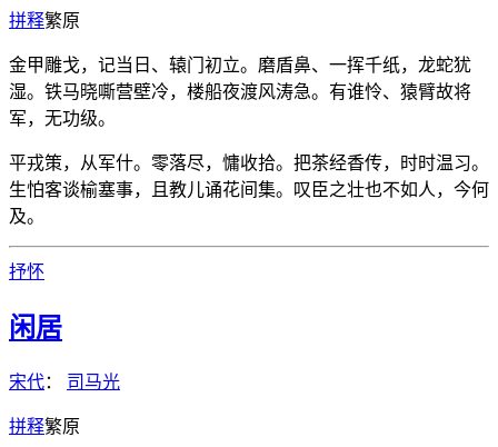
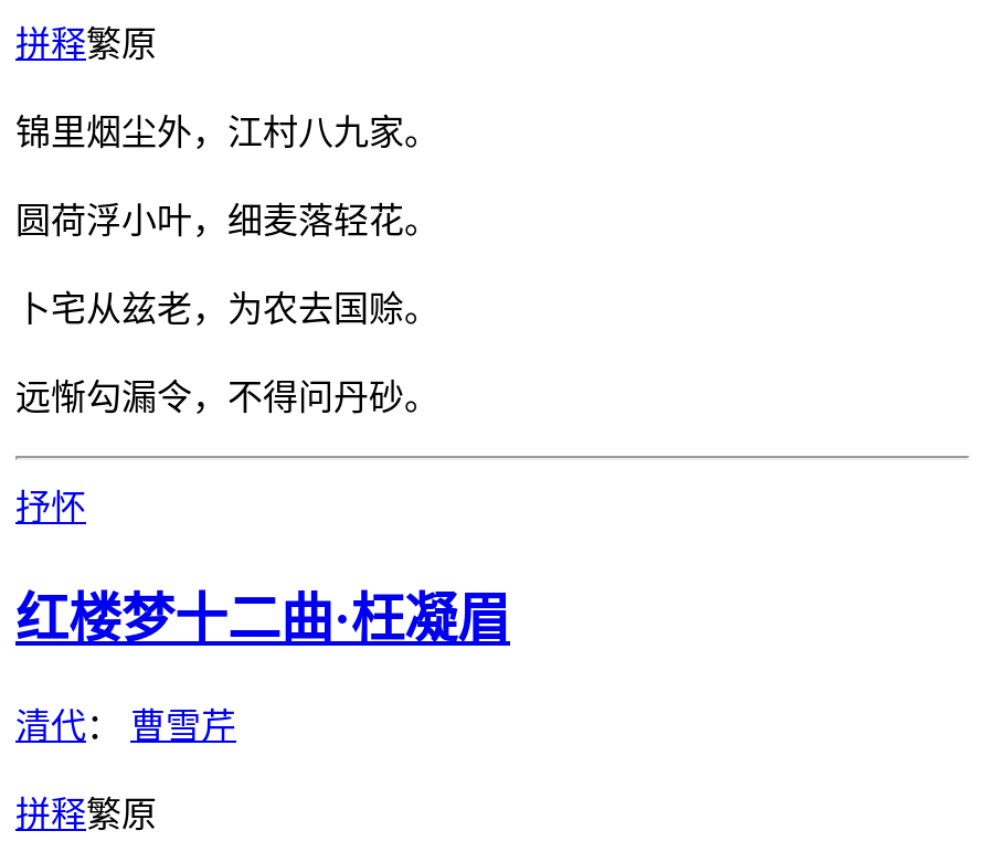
- 金甲雕戈，记当日、辕门初立。磨盾鼻、一挥千纸，龙蛇犹
- 湿。铁马晓嘶营壁冷，楼船夜渡风涛急。有谁怜、猿臂故将
- 军，无功级。
- 平戎策，从军什。零落尽，慵收拾。把茶经香传，时时温习。
- 生怕客谈榆塞事，且教儿诵花间集。叹臣之壮也不如人，今何
- 及。
+ 锦里烟尘外，江村八九家。
+ 圆荷浮小叶，细麦落轻花。
+ 卜宅从兹老，为农去国赊。
+ 远惭勾漏令，不得问丹砂。

- 闲居
+ 红楼梦十二曲·枉凝眉

- 宋代：司马光
+ 清代：曹雪芹
